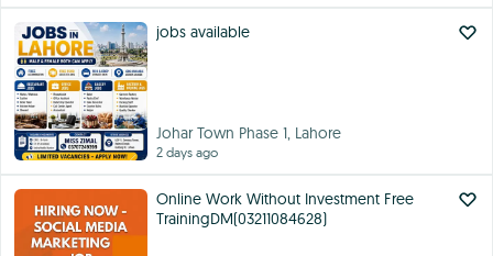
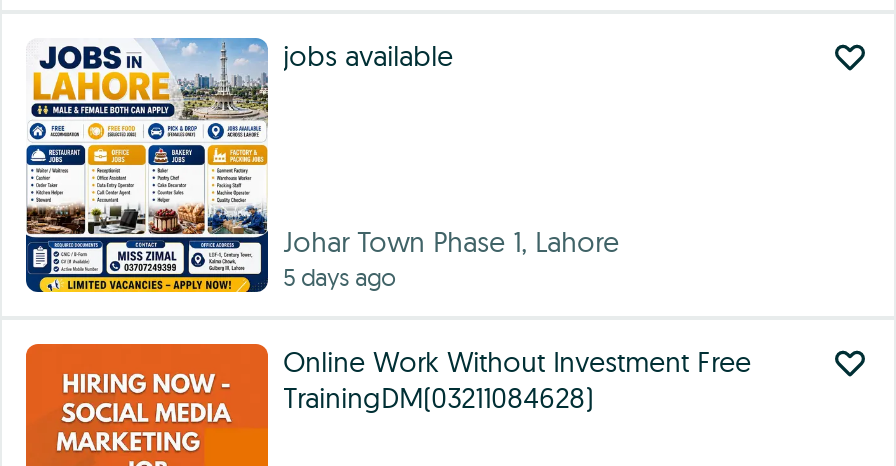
- 2 days ago
+ 5 days ago
